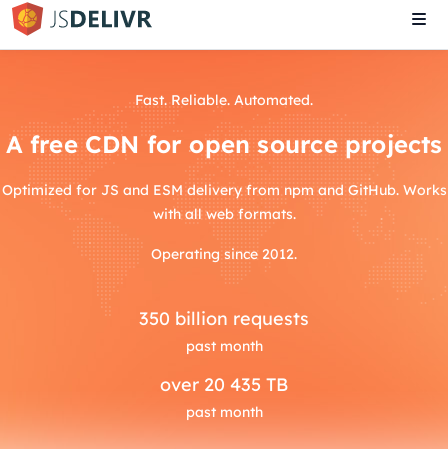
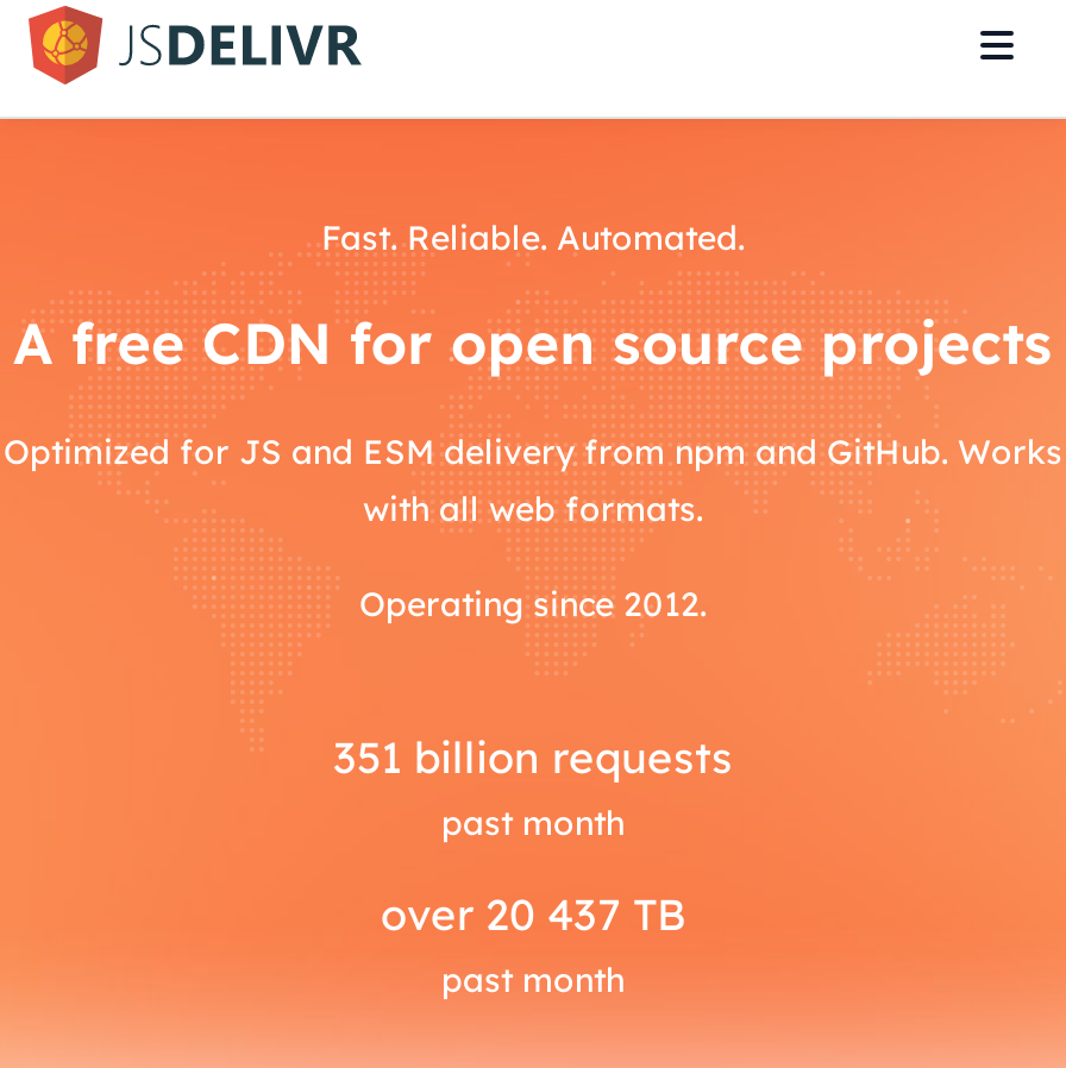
- 350 billion requests
+ 351 billion requests

- over 20 435 TB
+ over 20 437 TB
